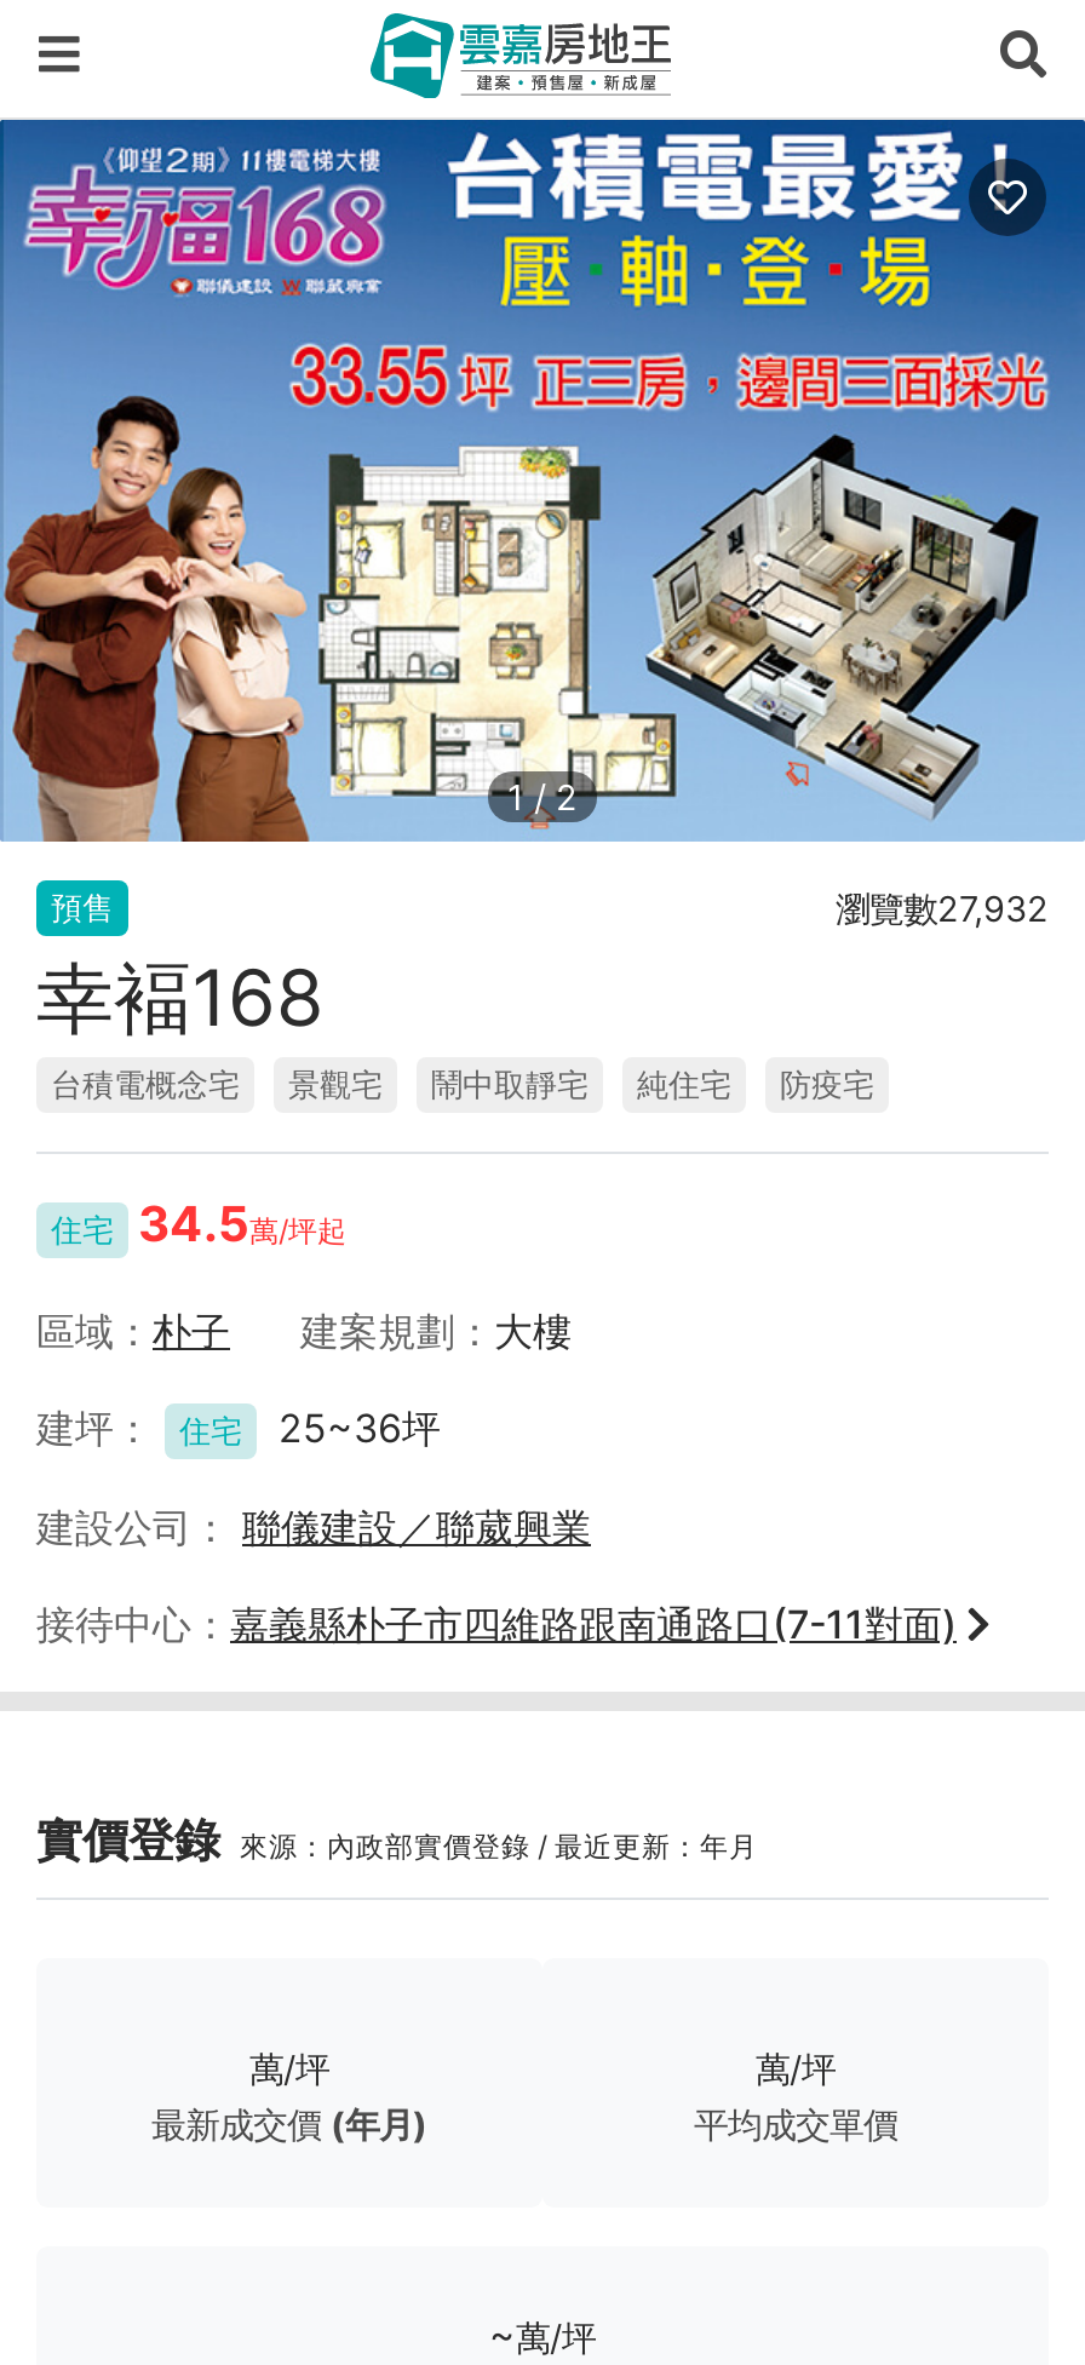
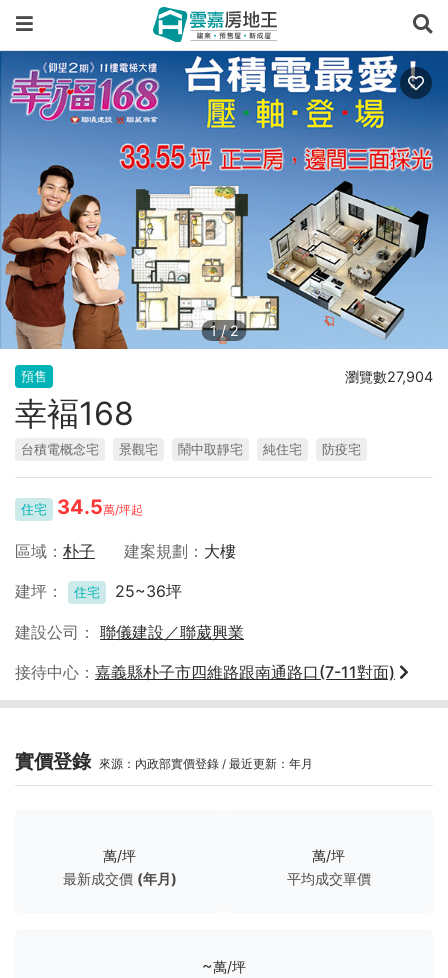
- 瀏覽數27,932
+ 瀏覽數27,904
